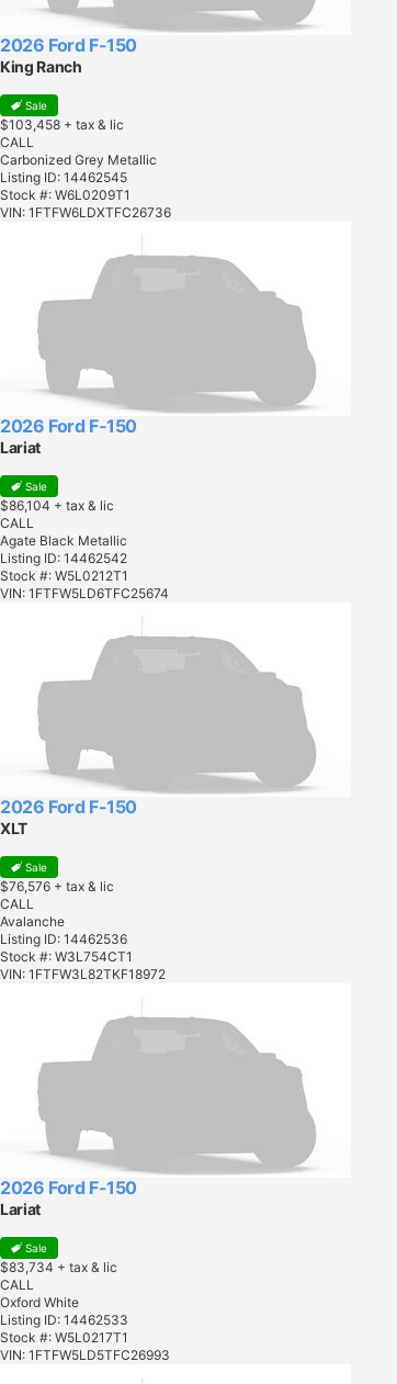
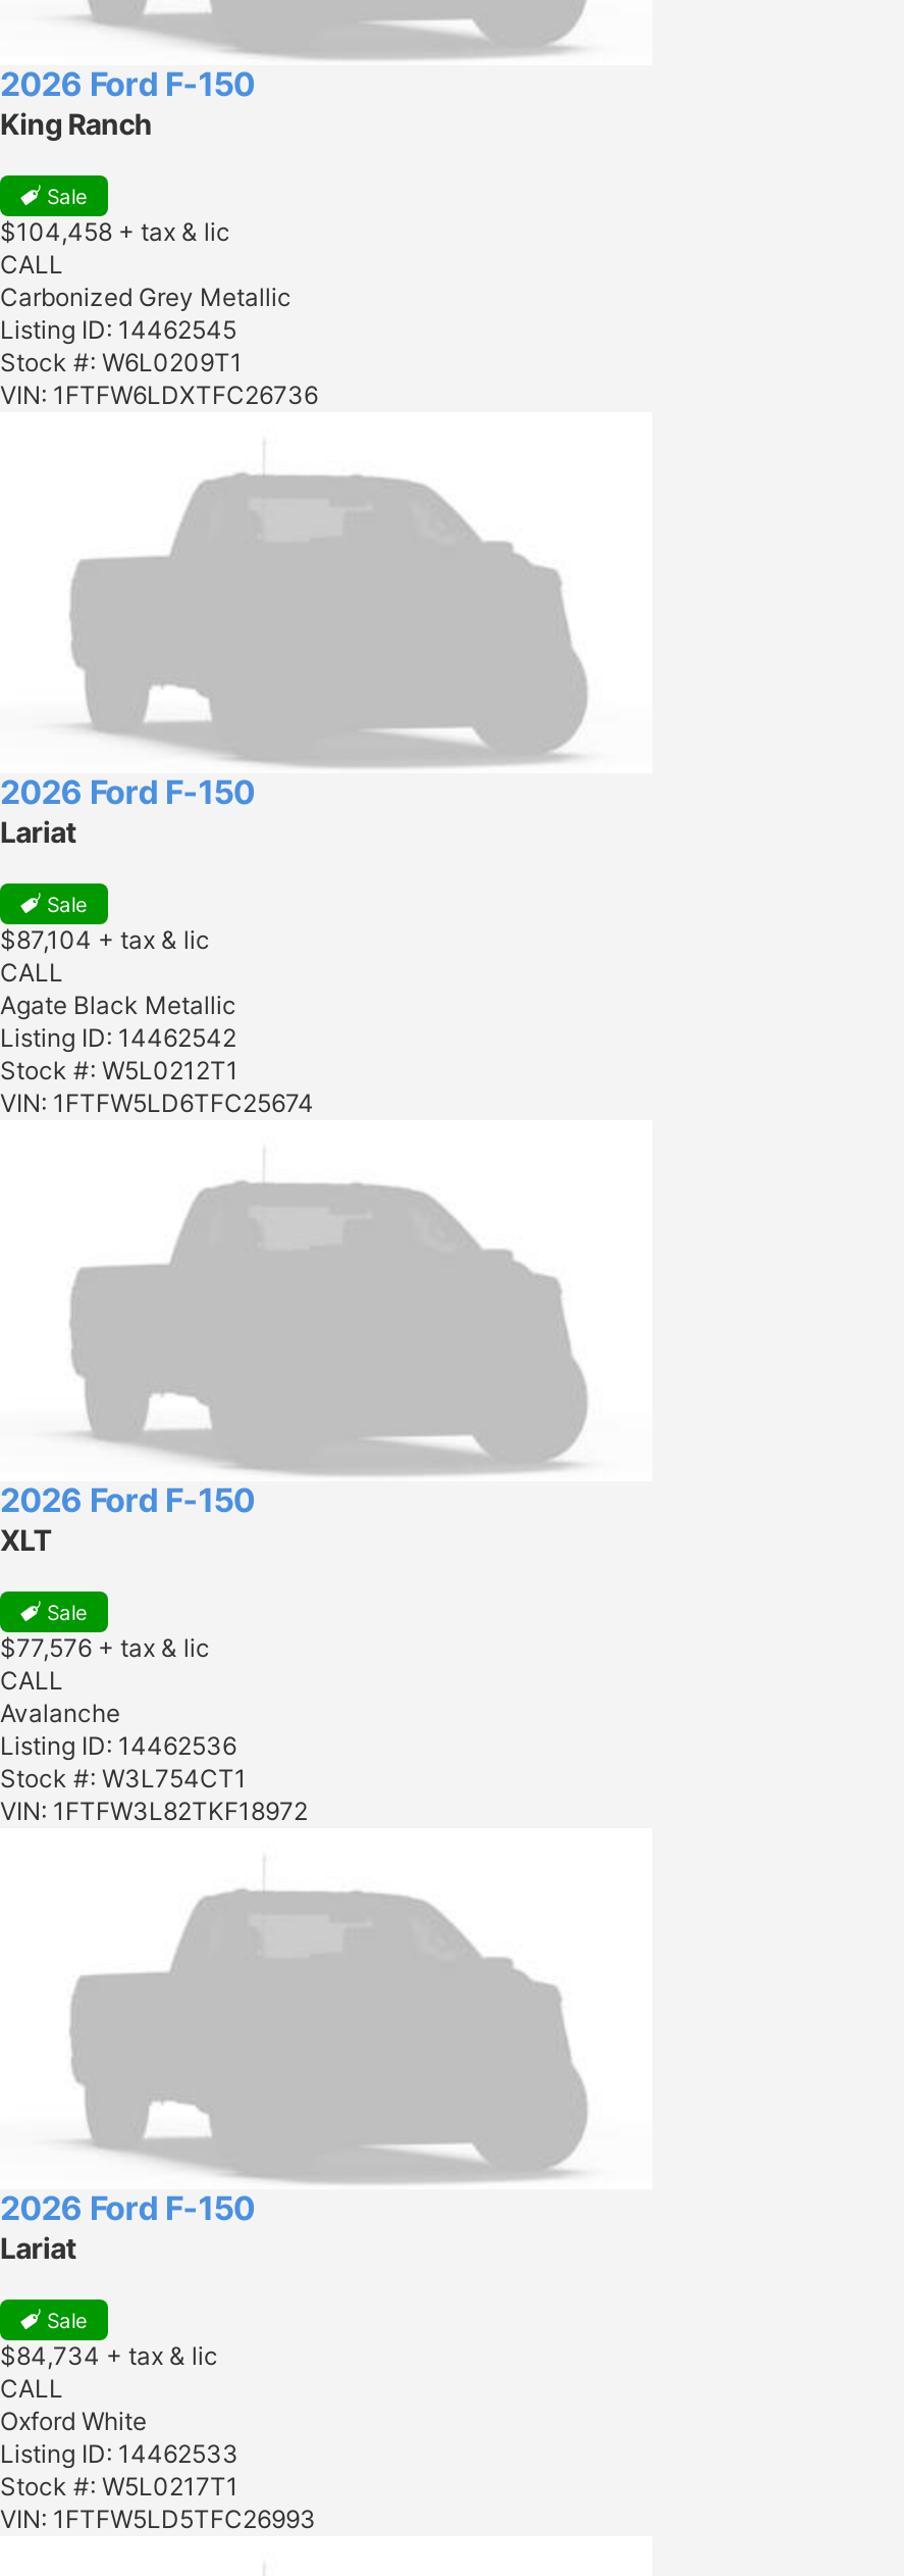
- $103,458 + tax & lic
+ $104,458 + tax & lic

- $86,104+ tax & lic
+ $87,104+ tax & lic

- $76,576+ tax & lic
+ $77,576+ tax & lic

- $83,734+ tax & lic
+ $84,734+ tax & lic
